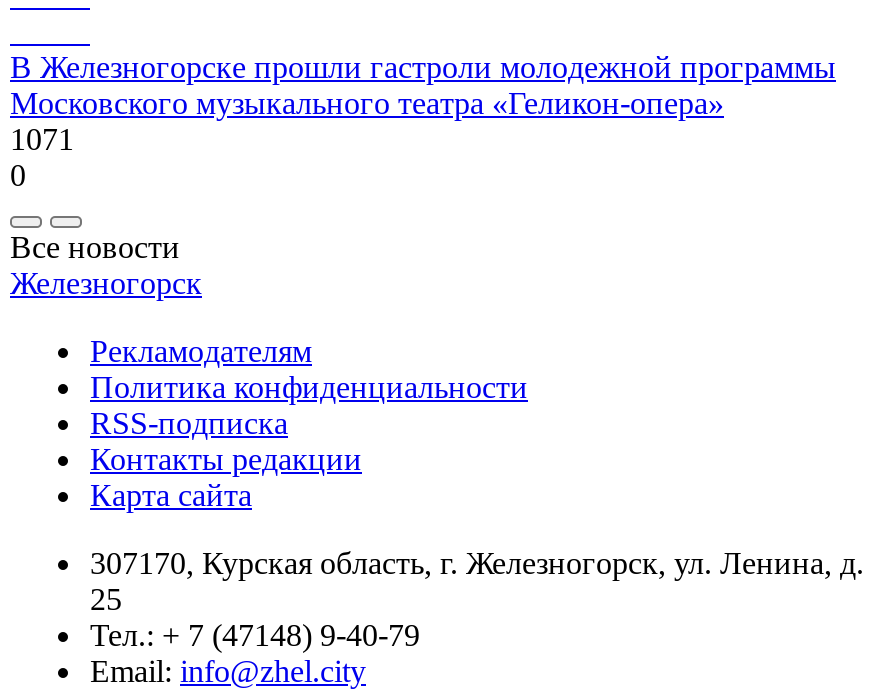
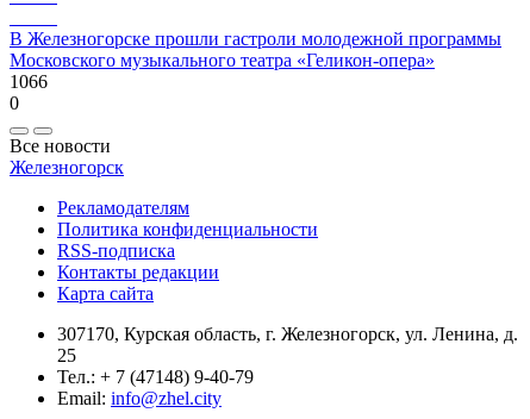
- 1071
+ 1066
